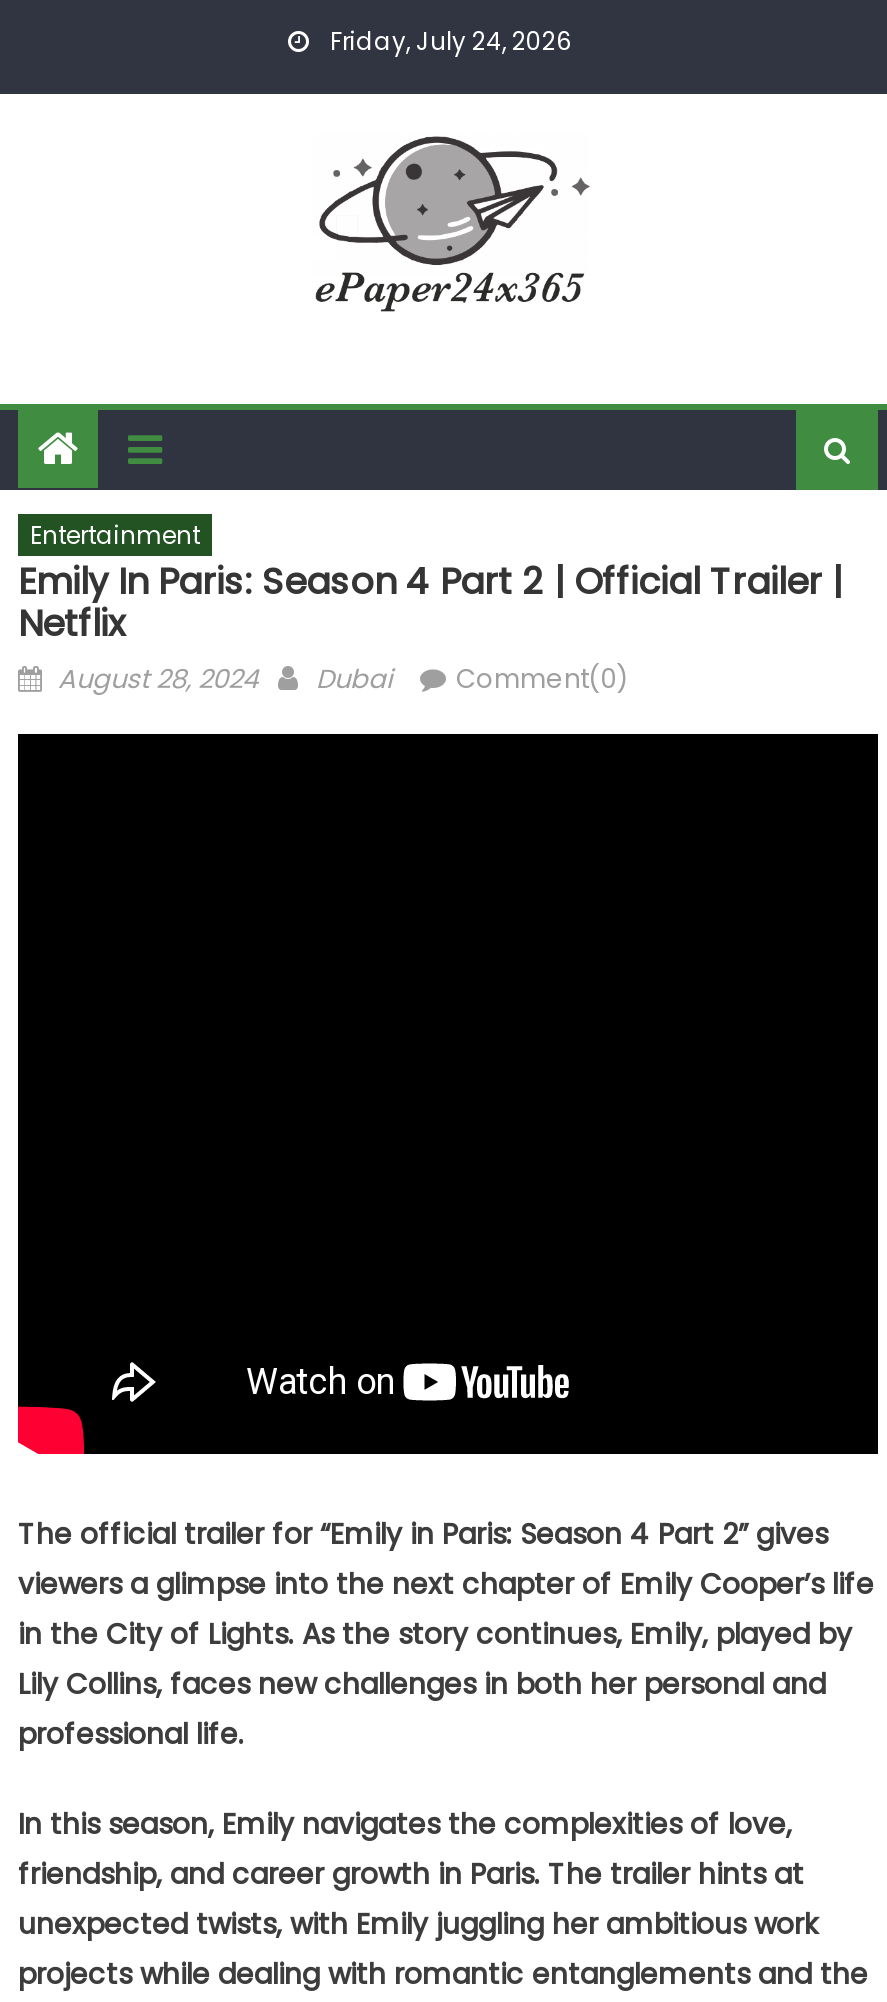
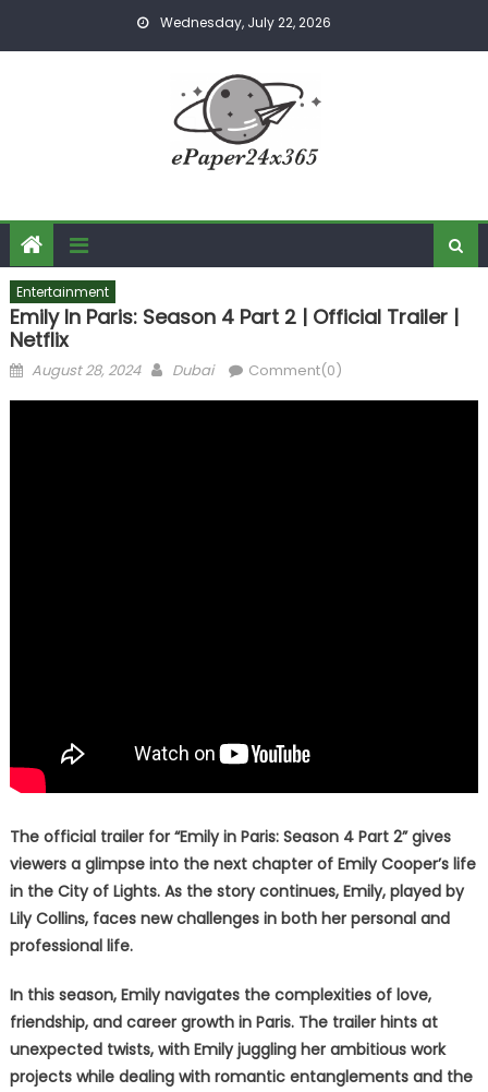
- Friday, July 24, 2026
+ Wednesday, July 22, 2026
